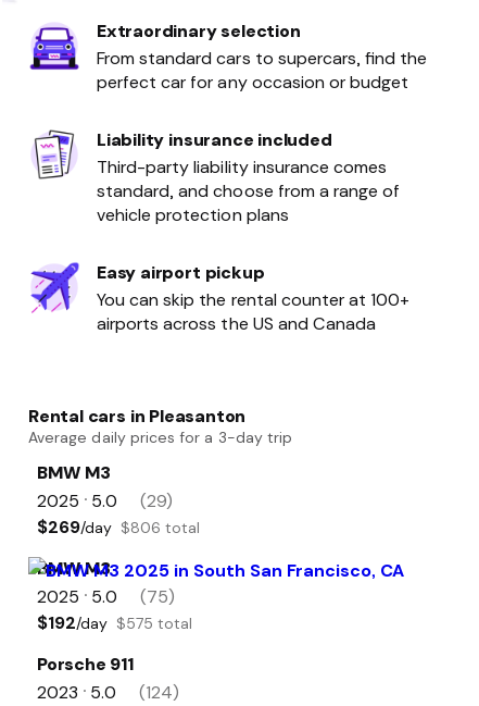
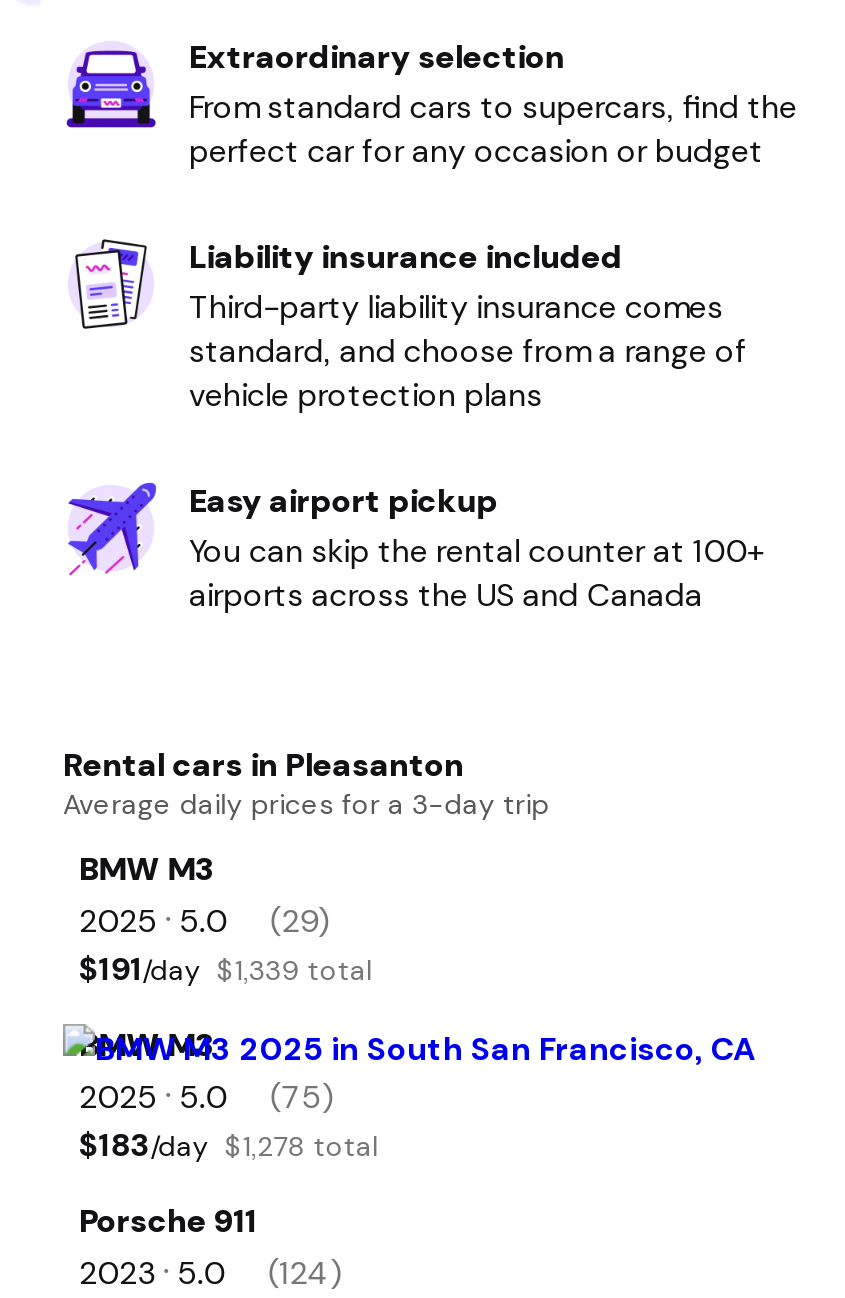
- $269/day $806 total
+ $191/day $1,339 total

- $192/day $575 total
+ $183/day $1,278 total
